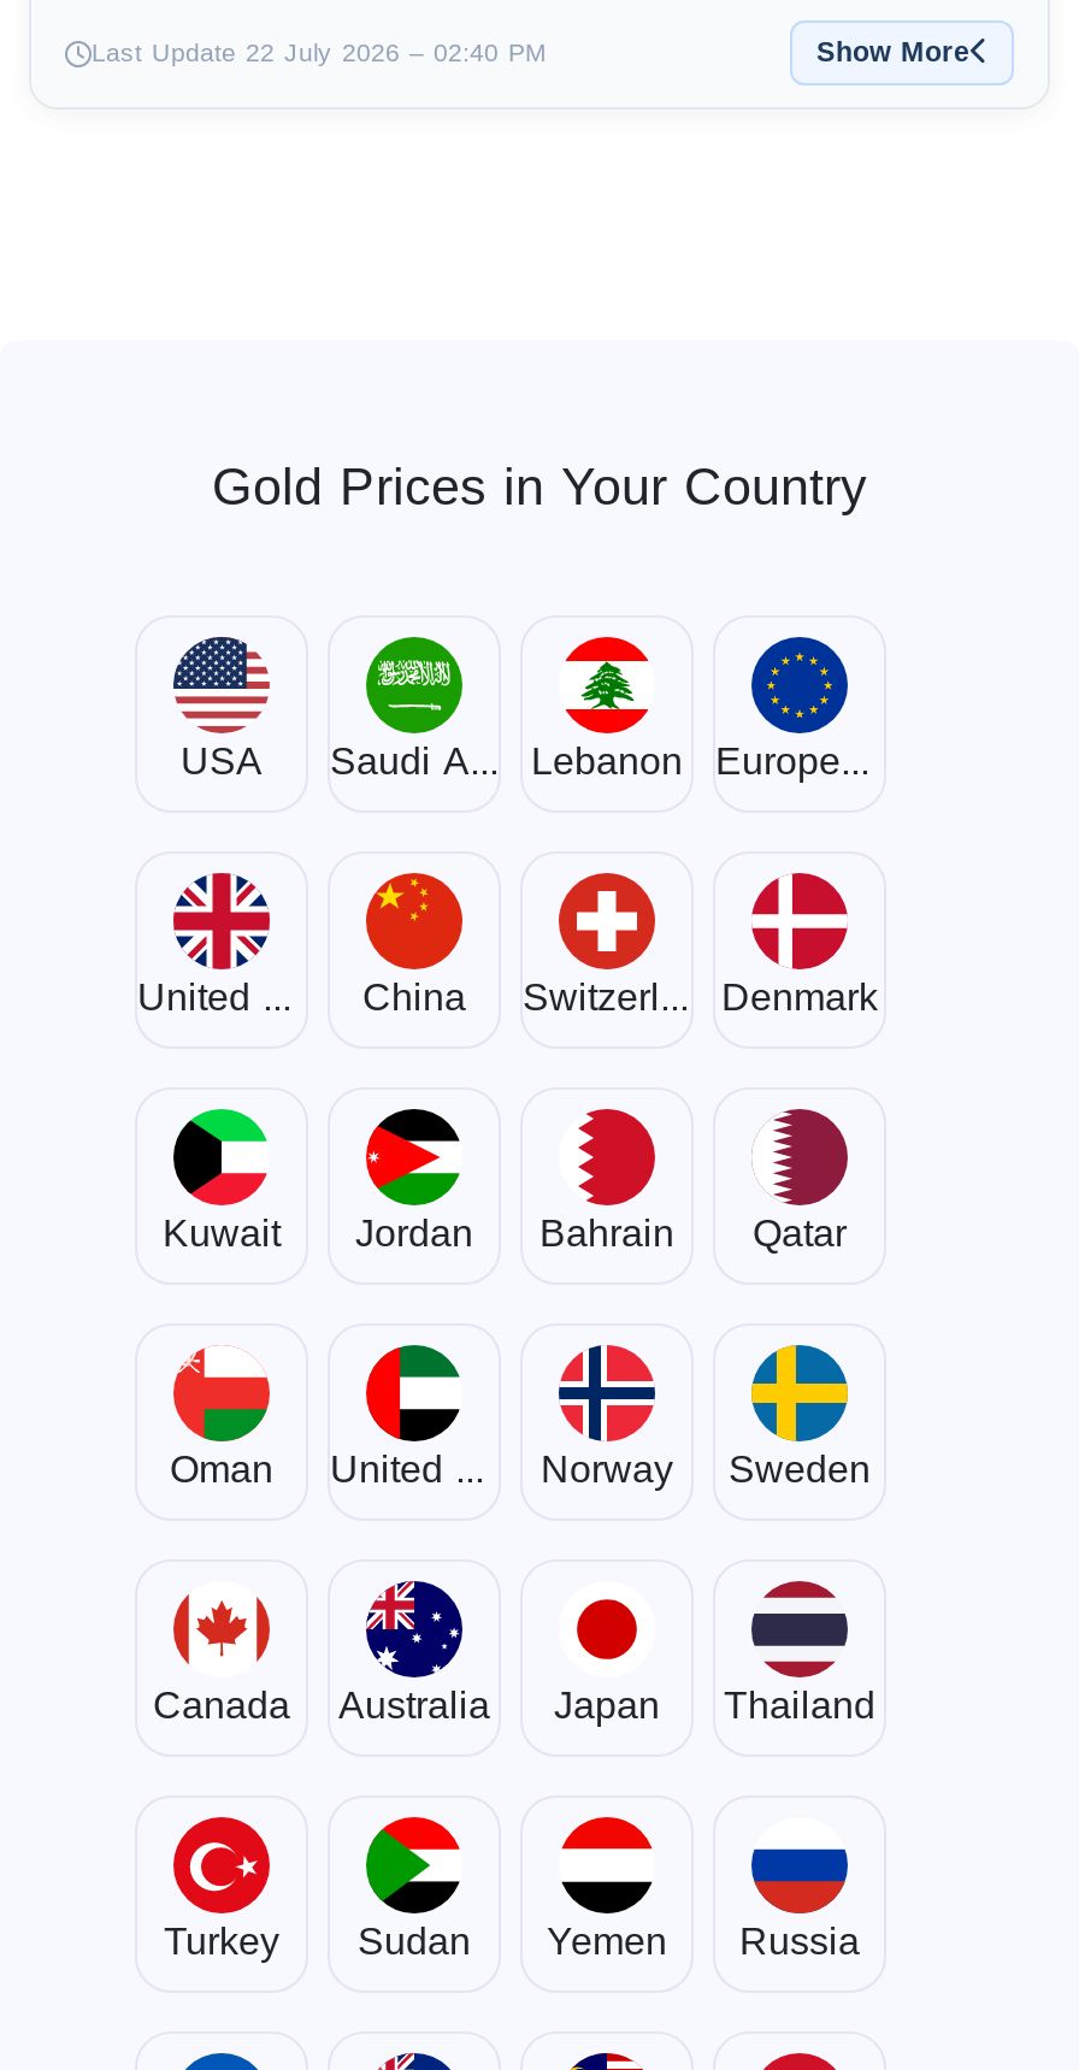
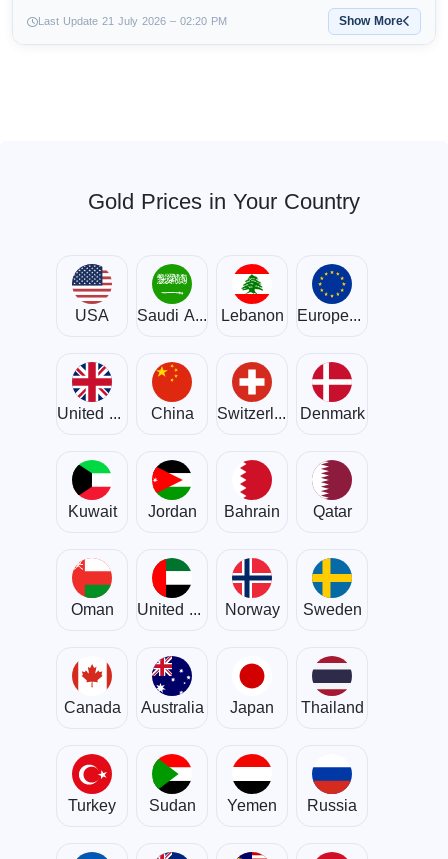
- Last Update 22 July 2026 – 02:40 PM
+ Last Update 21 July 2026 – 02:20 PM
